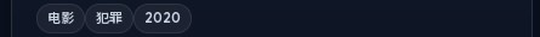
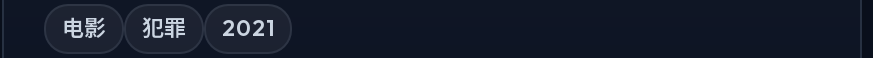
- 电影 犯罪 2020
+ 电影 犯罪 2021
